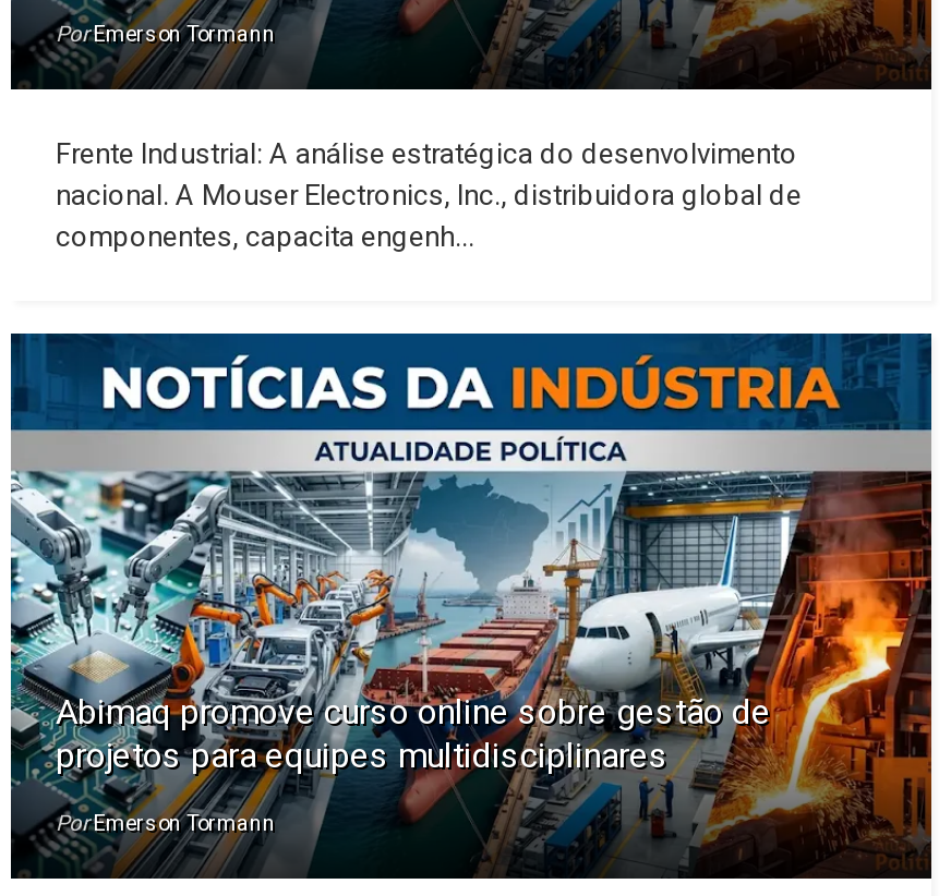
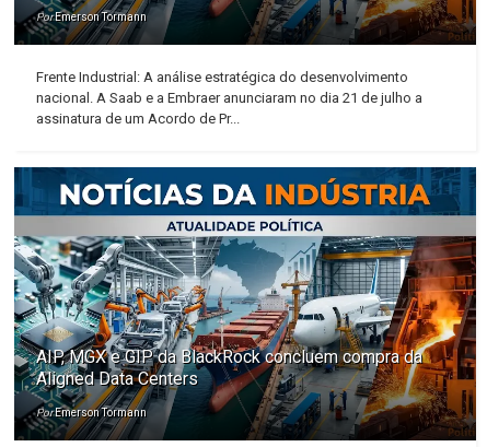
- nacional. A Mouser Electronics, Inc., distribuidora global de
- componentes, capacita engenh...
+ nacional. A Saab e a Embraer anunciaram no dia 21 de julho a
+ assinatura de um Acordo de Pr...

- Abimaq promove curso online sobre gestão de
- projetos para equipes multidisciplinares
+ AIP, MGX e GIP da BlackRock concluem compra da
+ Aligned Data Centers
